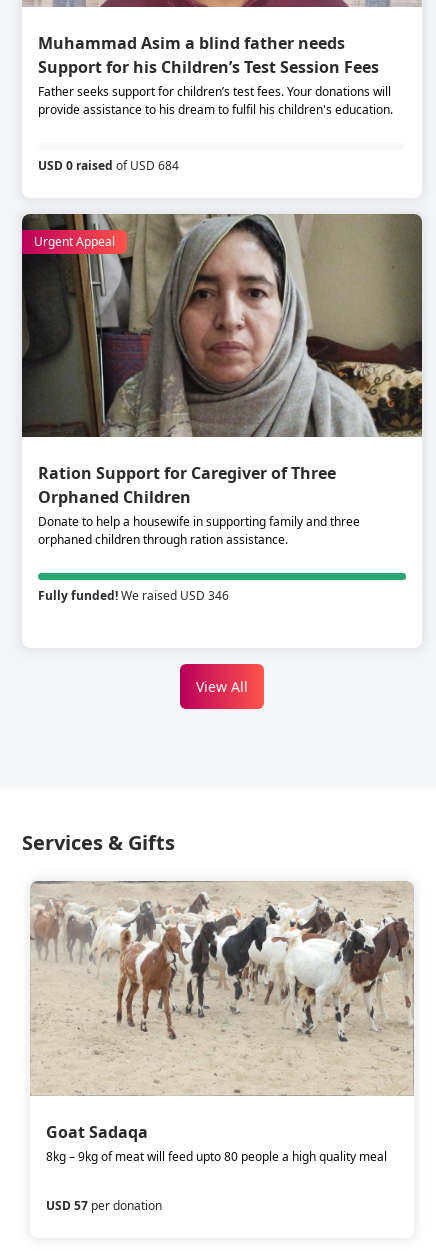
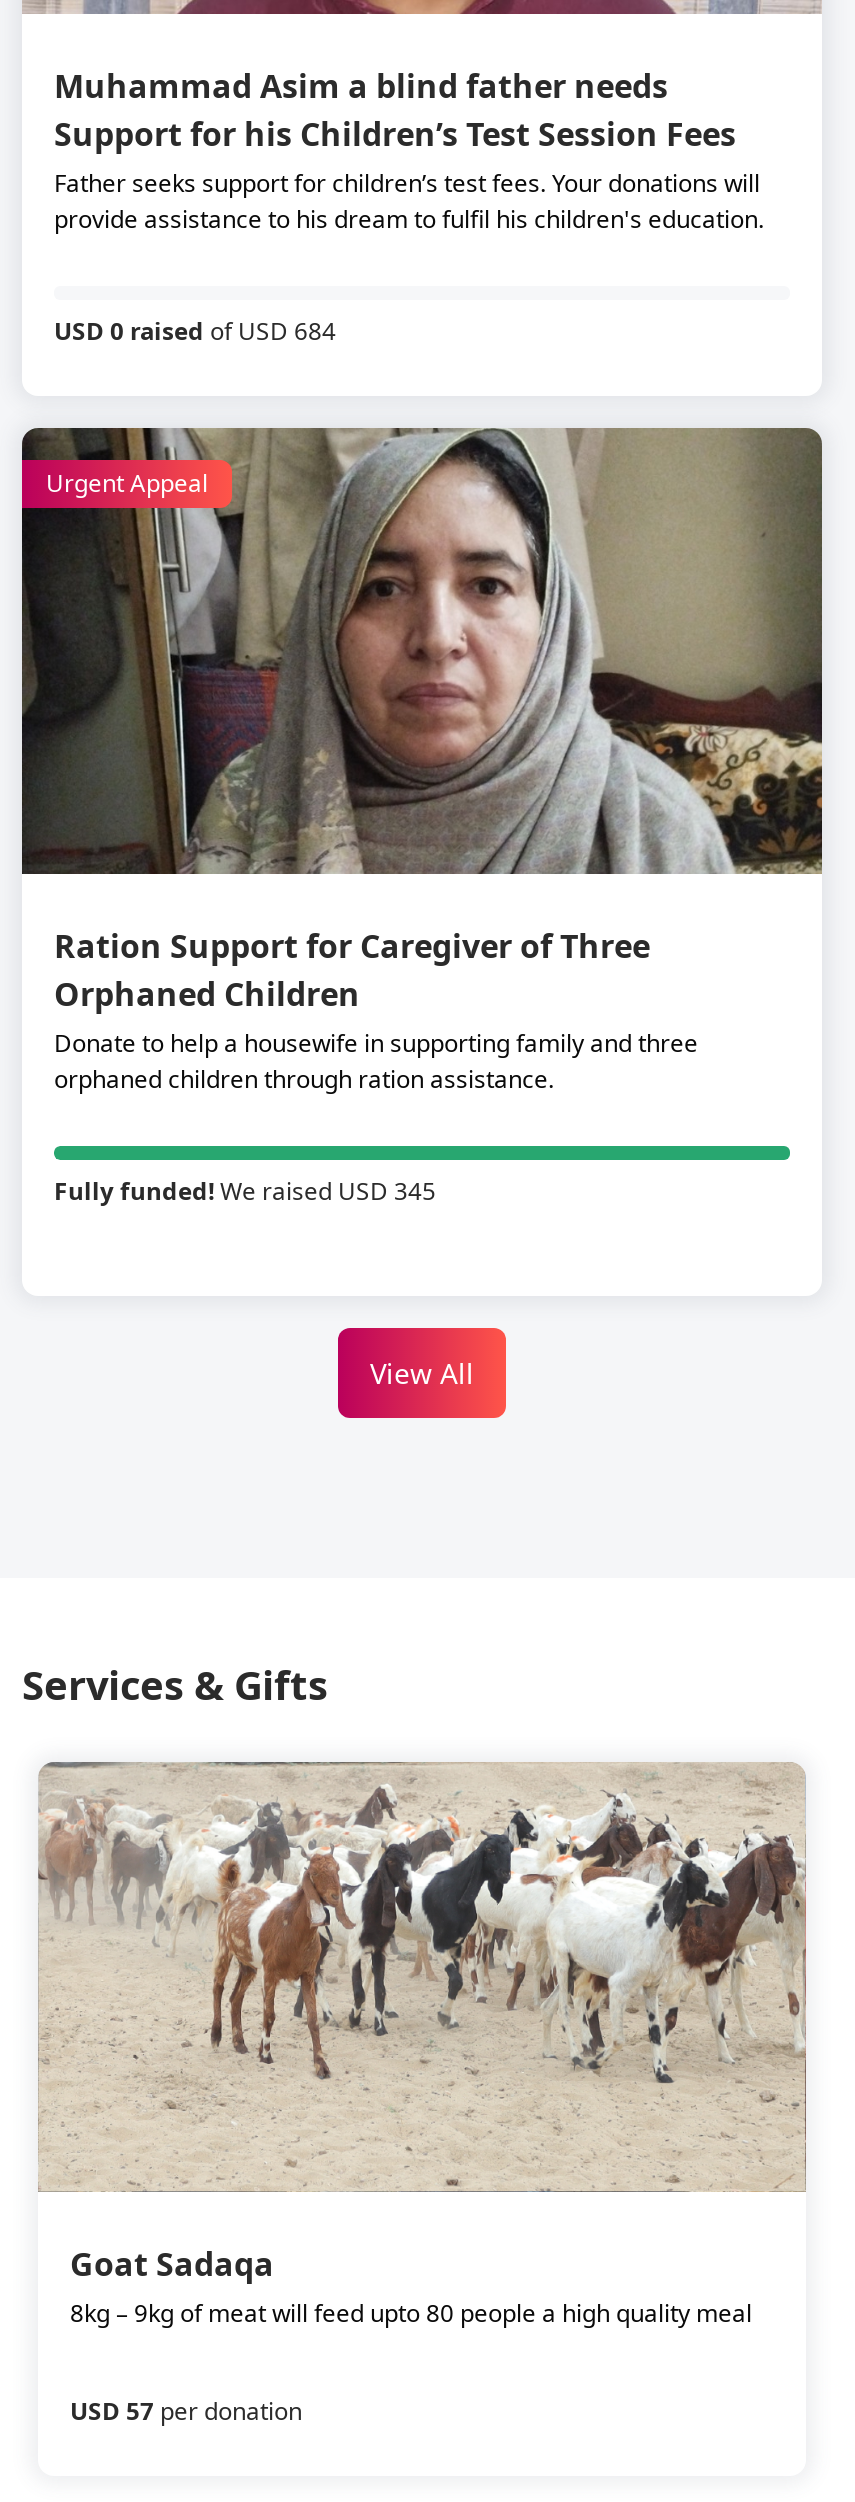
- Fully funded! We raised USD 346
+ Fully funded! We raised USD 345
